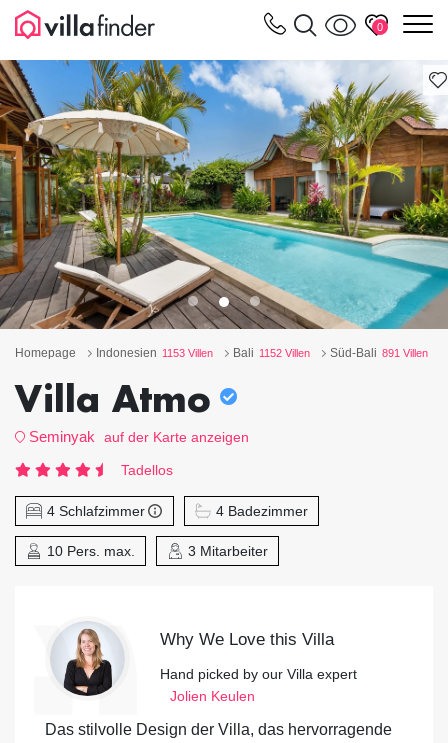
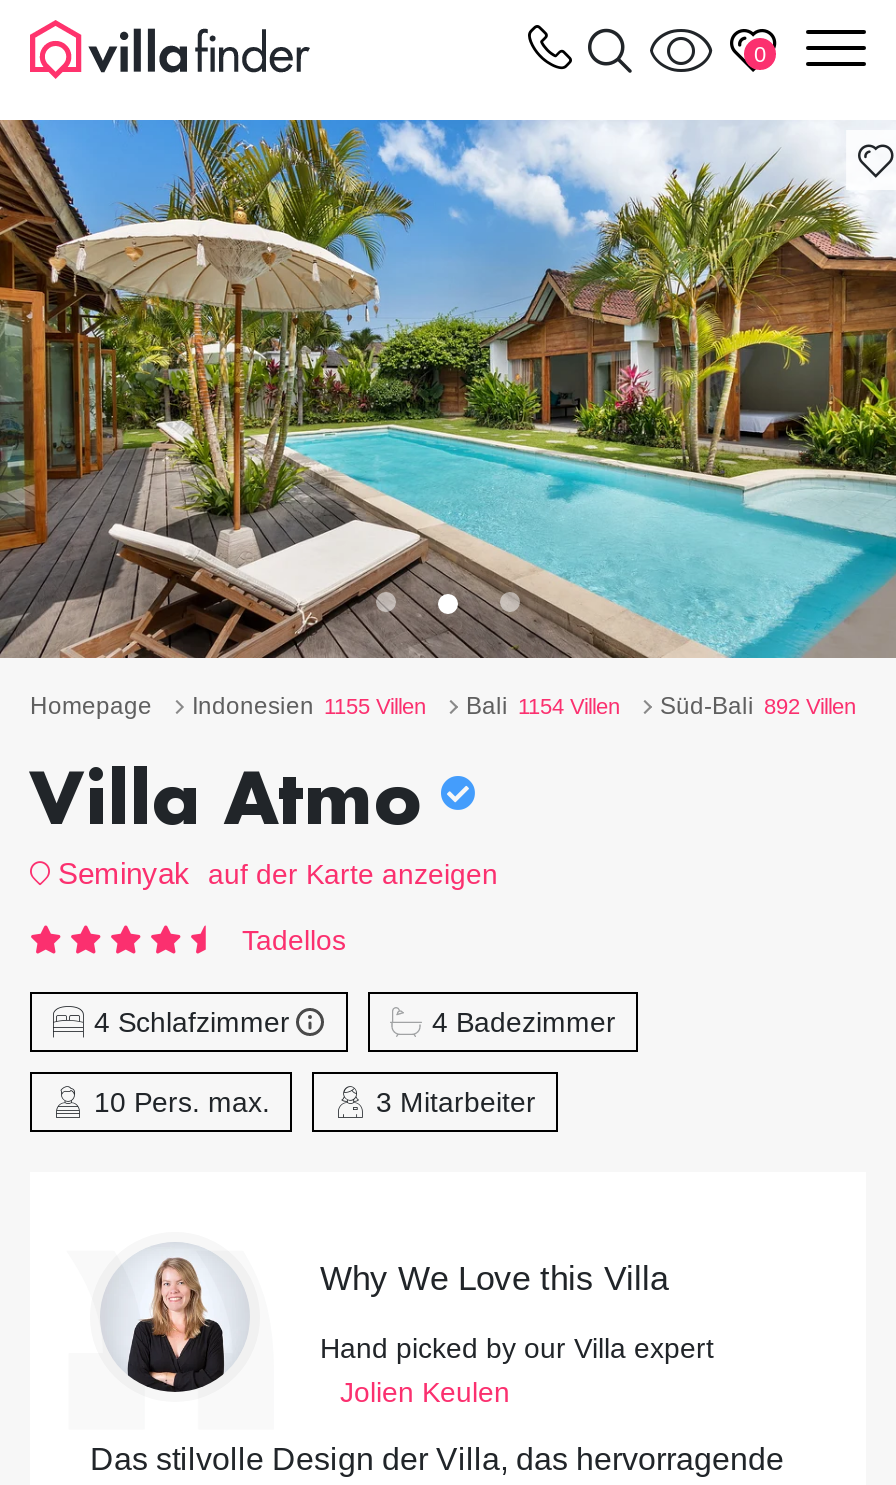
- Indonesien 1153 Villen
+ Indonesien 1155 Villen

- Bali 1152 Villen
+ Bali 1154 Villen

- Süd-Bali 891 Villen
+ Süd-Bali 892 Villen
